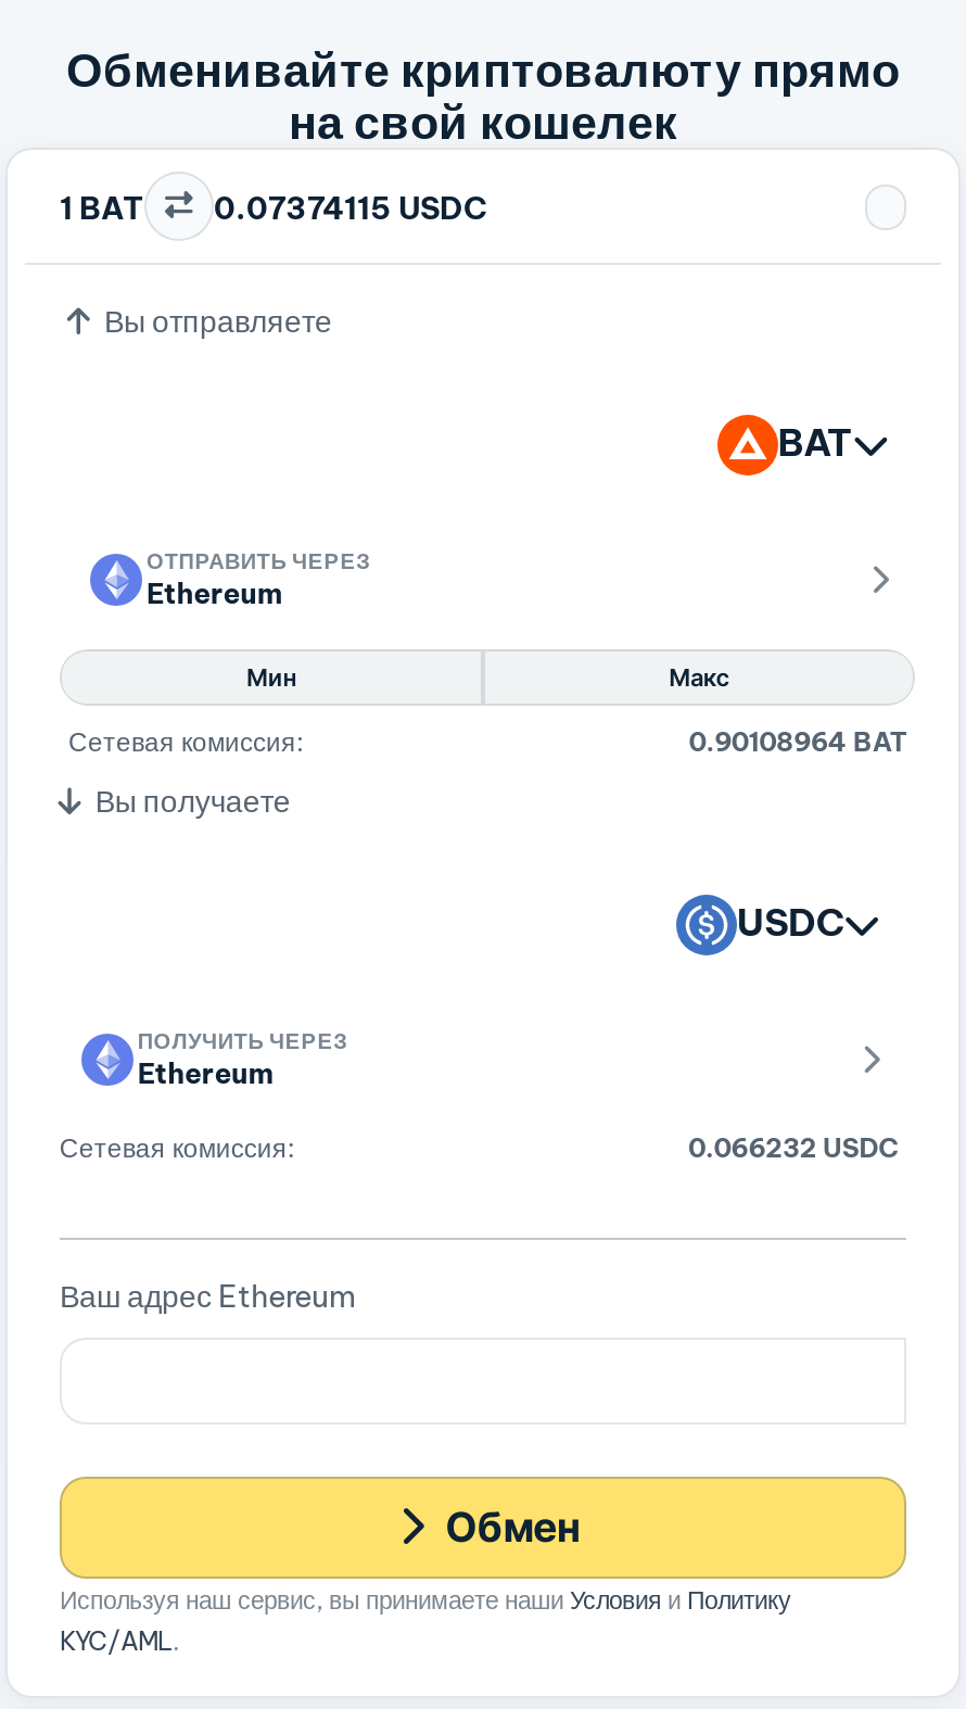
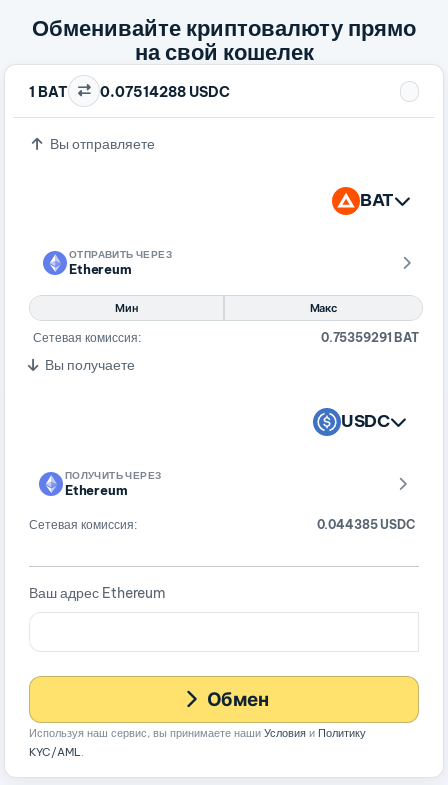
- 1 BAT 0.07374115 USDC
+ 1 BAT 0.07514288 USDC

- 0.90108964 BAT
+ 0.75359291 BAT

- 0.066232 USDC
+ 0.044385 USDC
